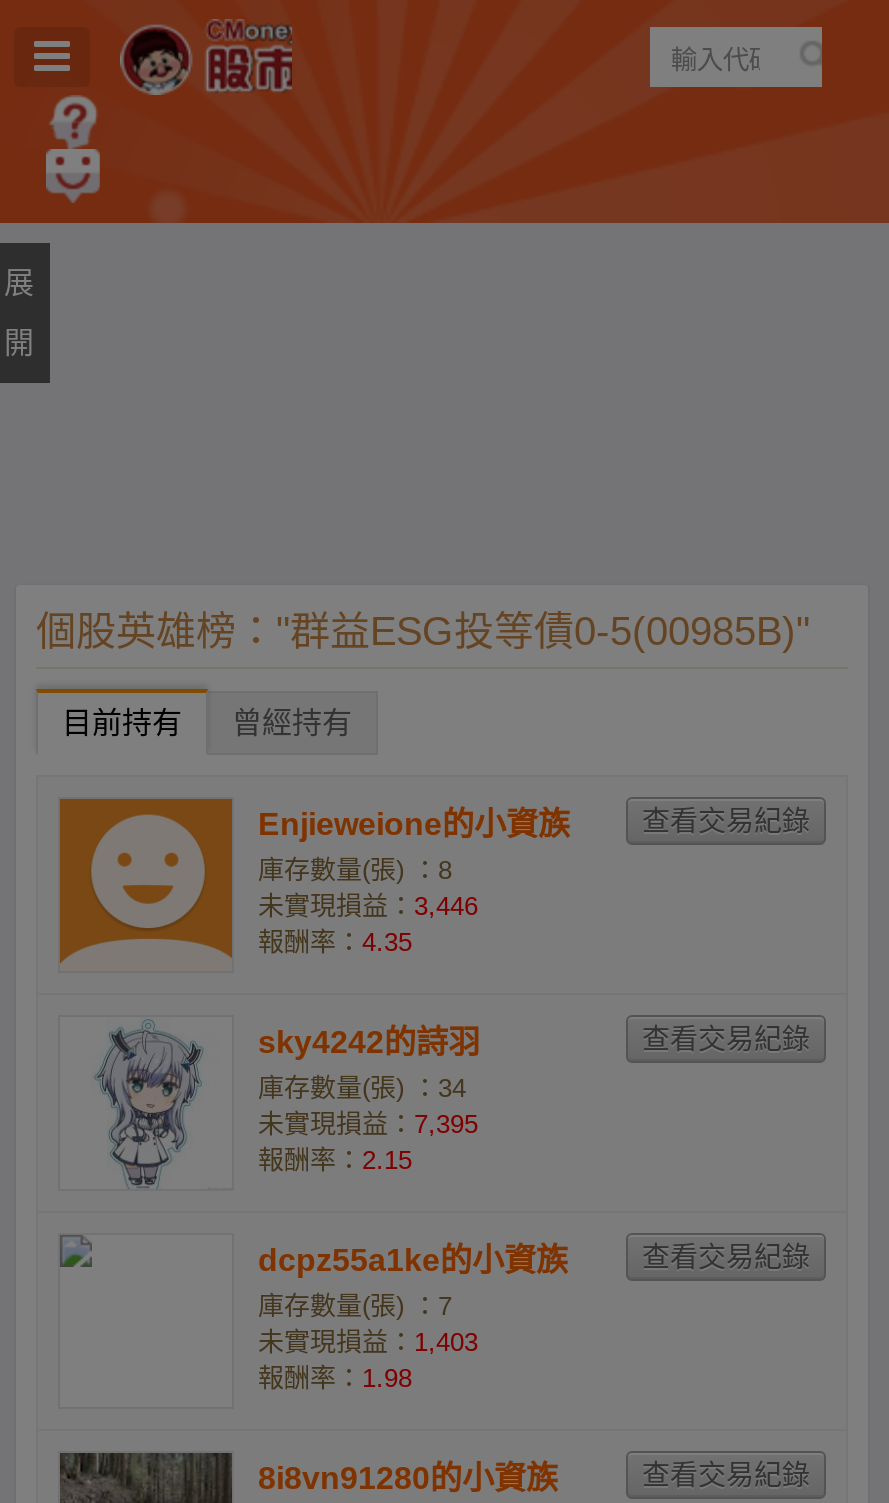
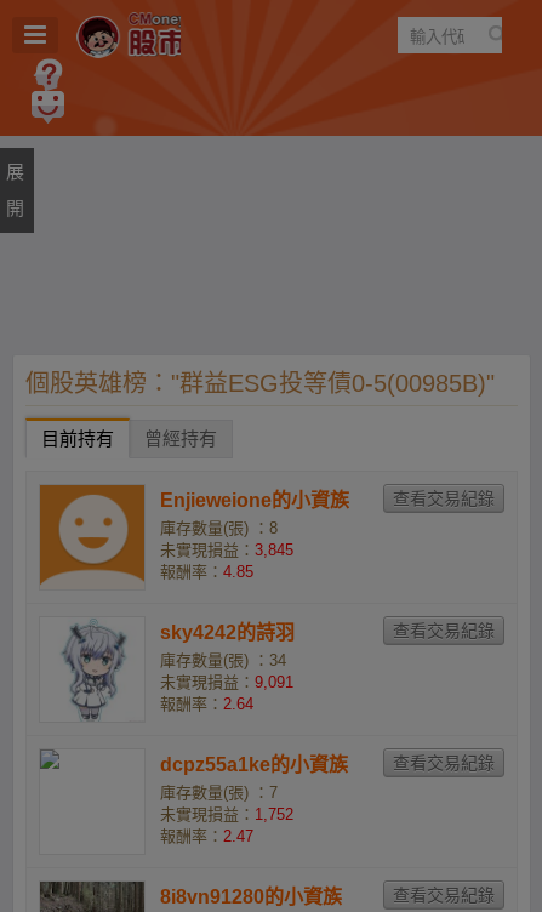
- 未實現損益：3,446
+ 未實現損益：3,845

- 報酬率：4.35
+ 報酬率：4.85

- 未實現損益：7,395
+ 未實現損益：9,091

- 報酬率：2.15
+ 報酬率：2.64

- 未實現損益：1,403
+ 未實現損益：1,752

- 報酬率：1.98
+ 報酬率：2.47
